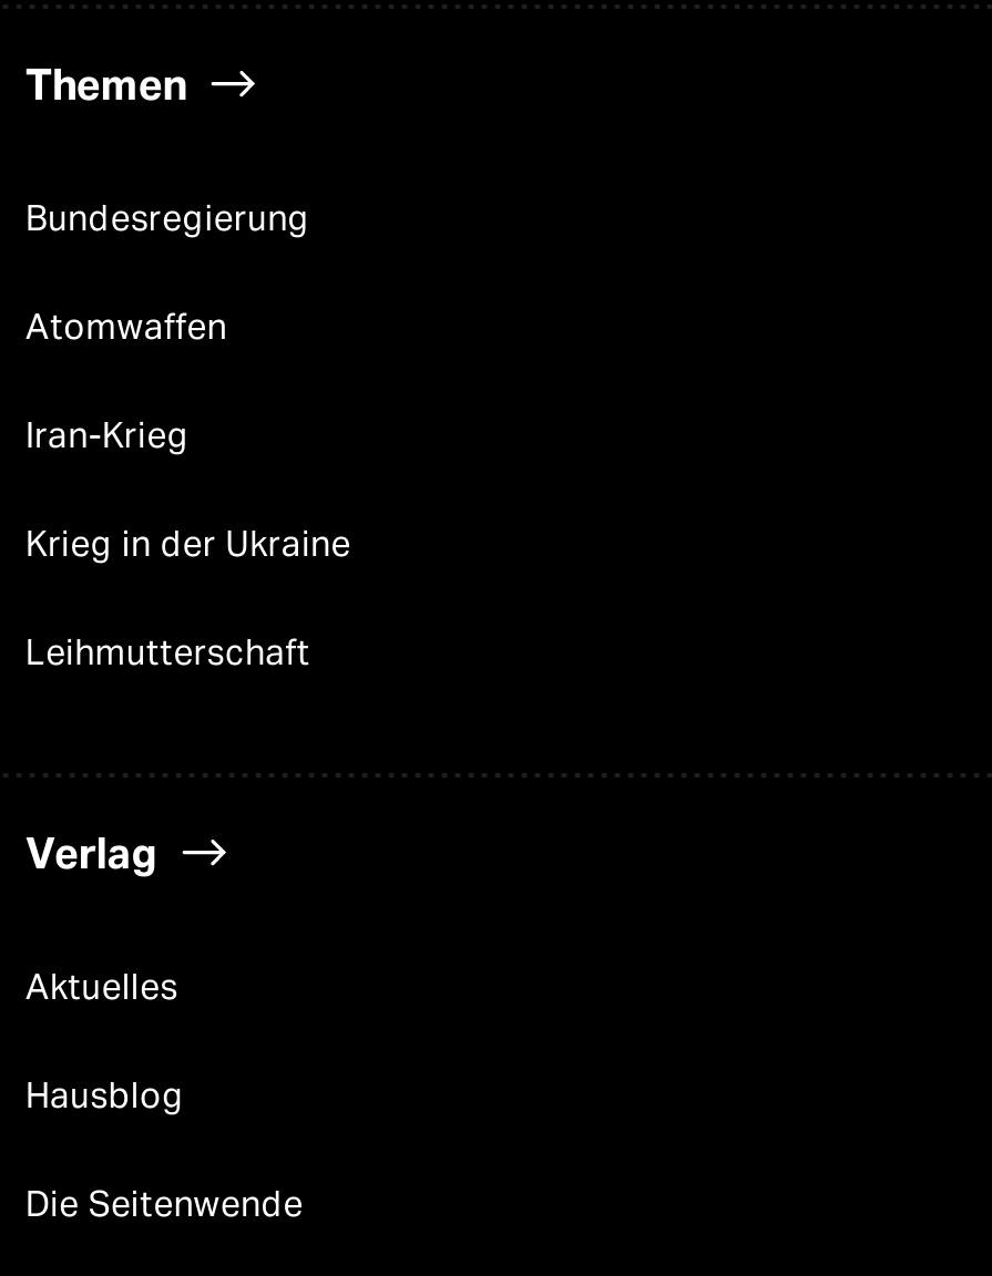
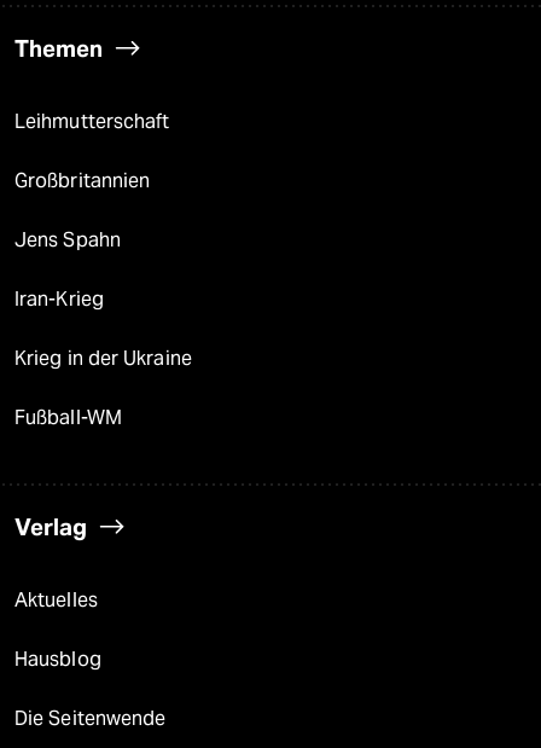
- Bundesregierung
- Atomwaffen
+ Großbritannien
+ Jens Spahn

+ Fußball-WM

moved up: Leihmutterschaft
